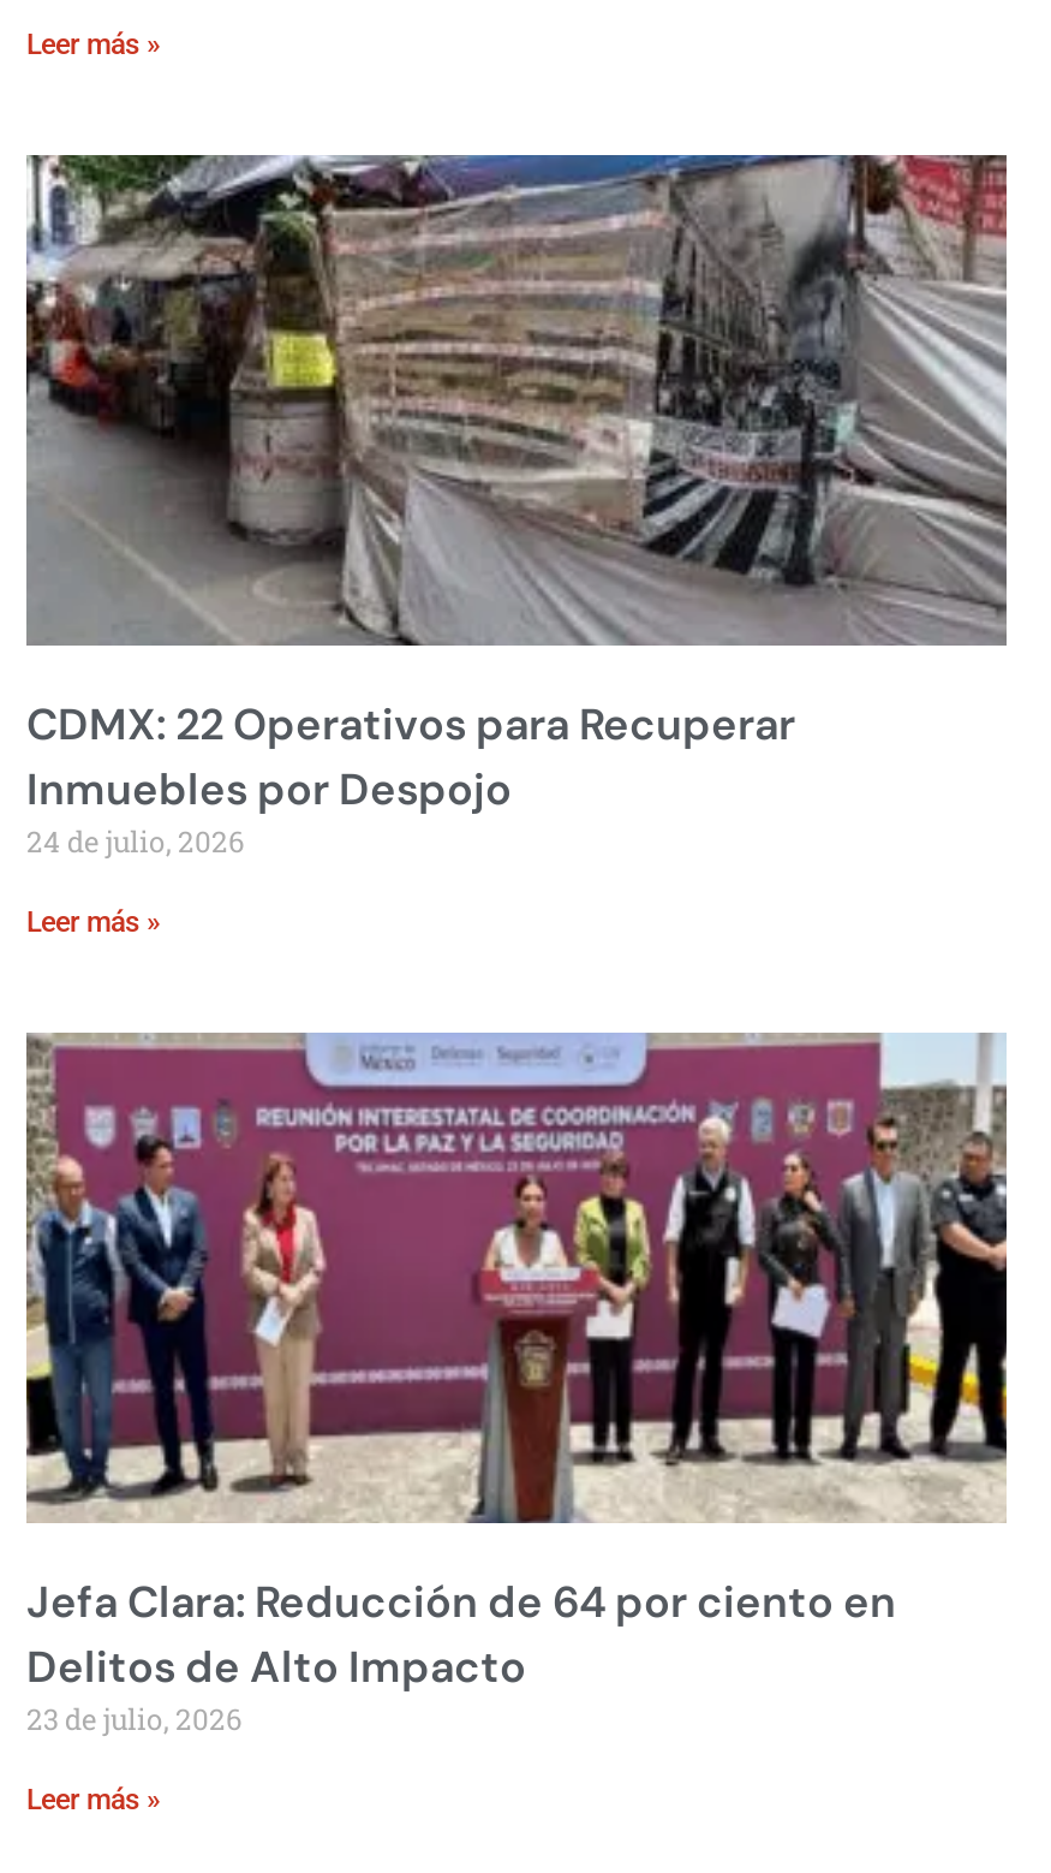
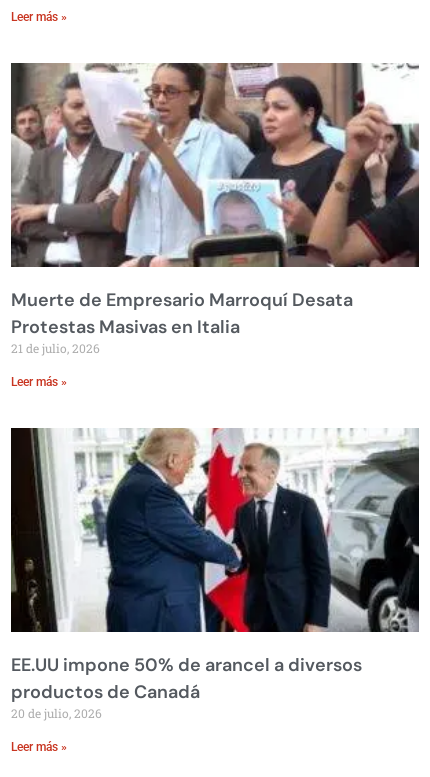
- [image]
- CDMX: 22 Operativos para Recuperar
- Inmuebles por Despojo
- 24 de julio, 2026
+ [image]
+ Muerte de Empresario Marroquí Desata
+ Protestas Masivas en Italia
+ 21 de julio, 2026

- [image]
- Jefa Clara: Reducción de 64 por ciento en
- Delitos de Alto Impacto
- 23 de julio, 2026
+ [image]
+ EE.UU impone 50% de arancel a diversos
+ productos de Canadá
+ 20 de julio, 2026
